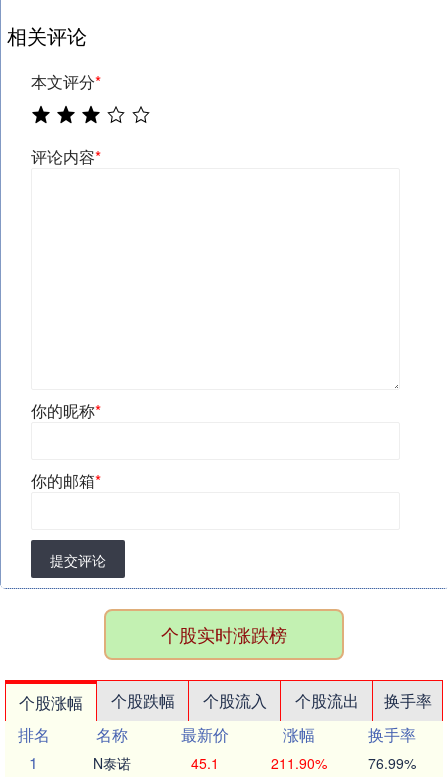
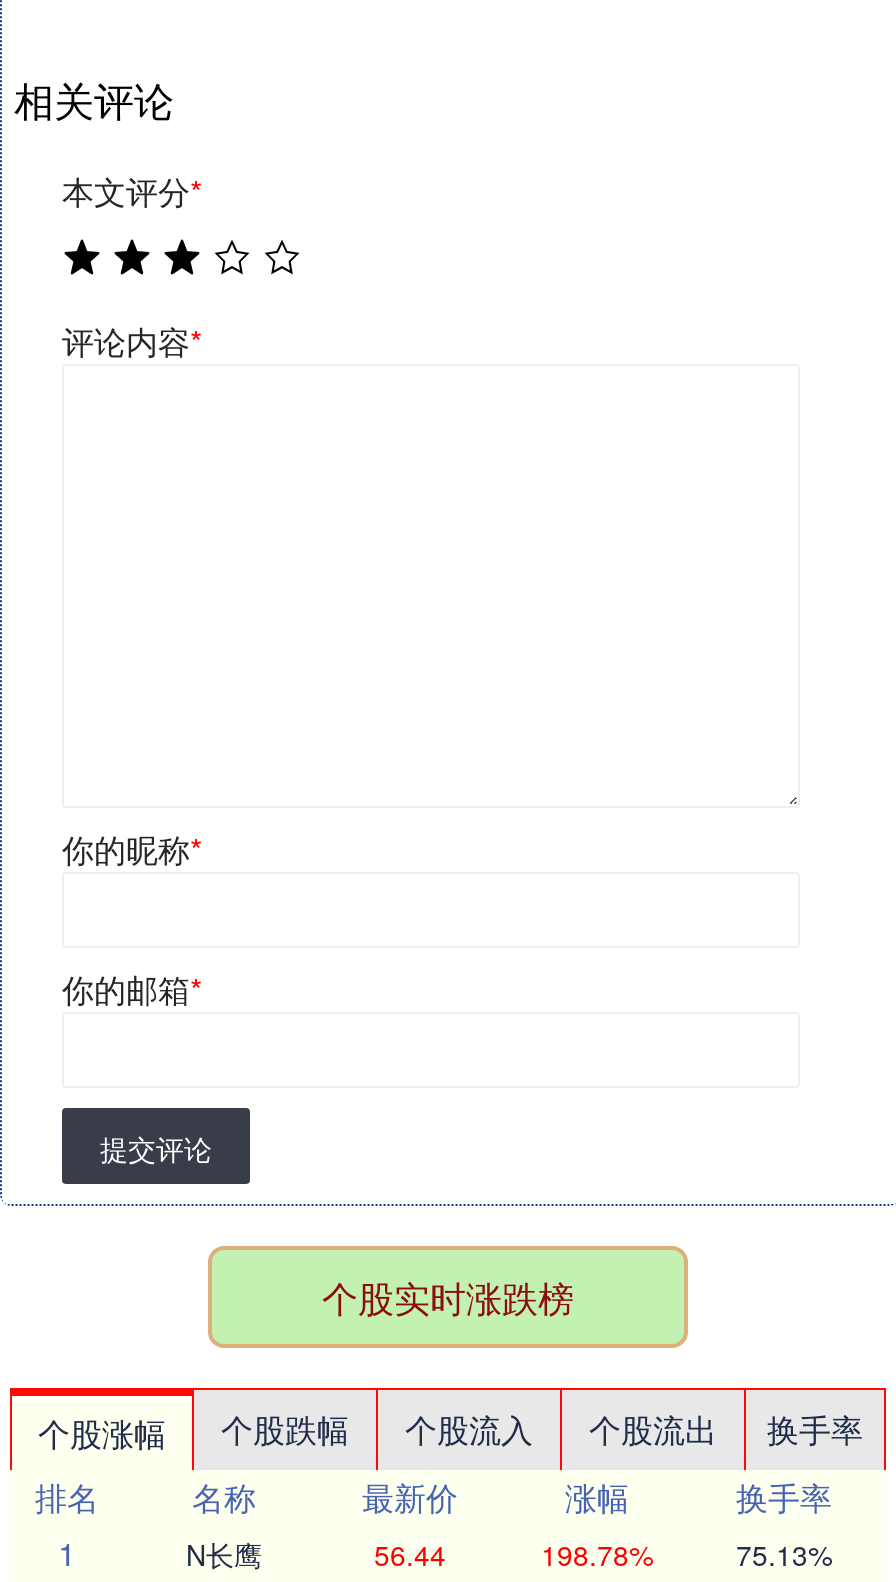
- N泰诺
+ N长鹰

- 45.1
+ 56.44

- 211.90%
+ 198.78%

- 76.99%
+ 75.13%
